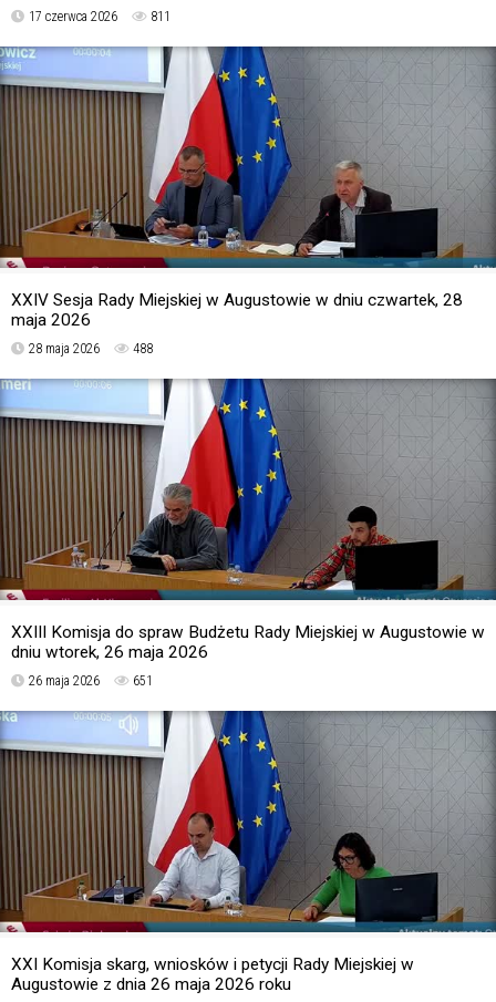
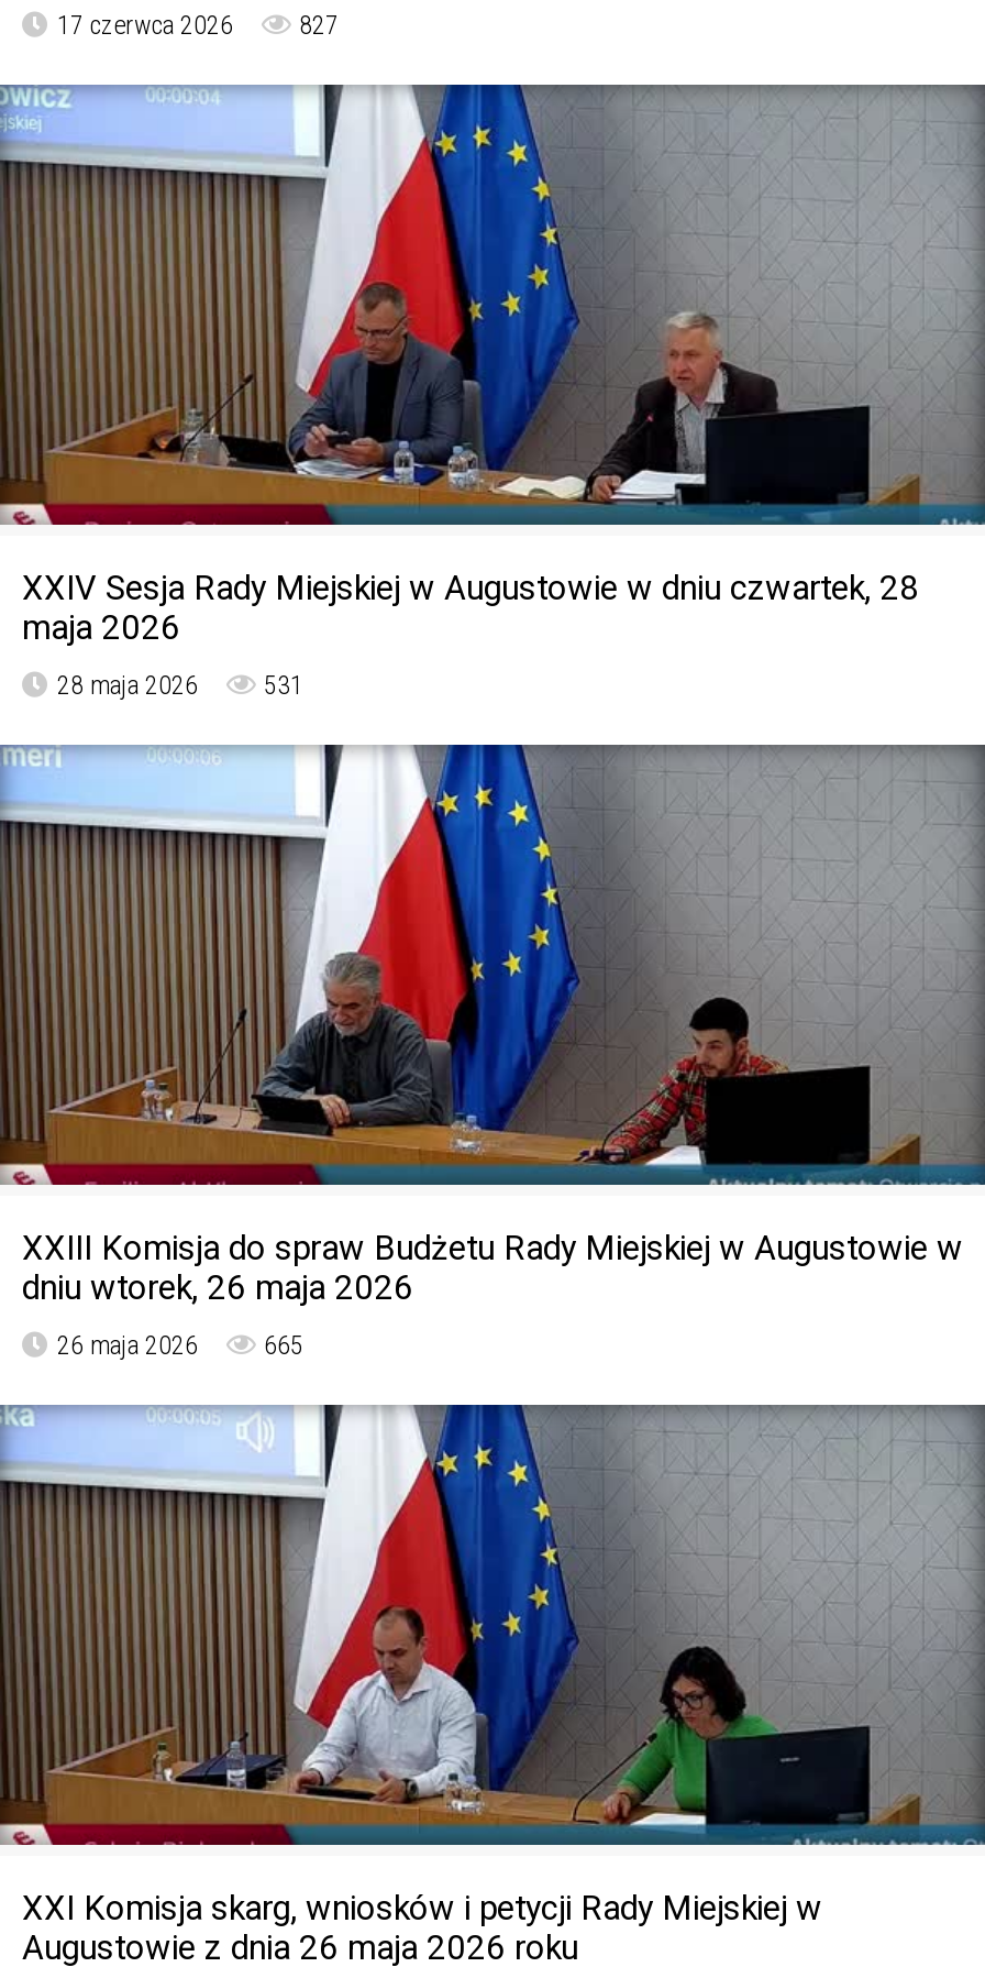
- 17 czerwca 2026 811
+ 17 czerwca 2026 827

- 28 maja 2026 488
+ 28 maja 2026 531

- 26 maja 2026 651
+ 26 maja 2026 665
